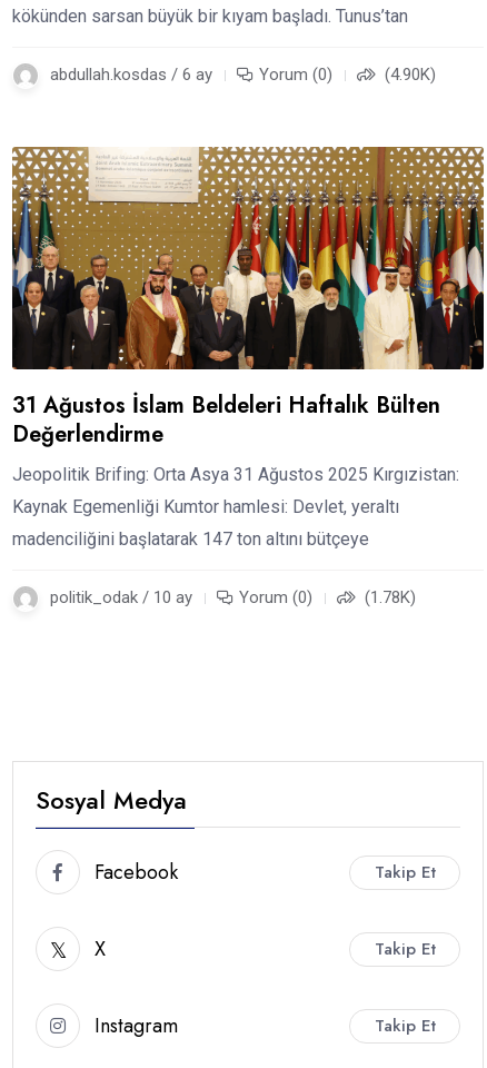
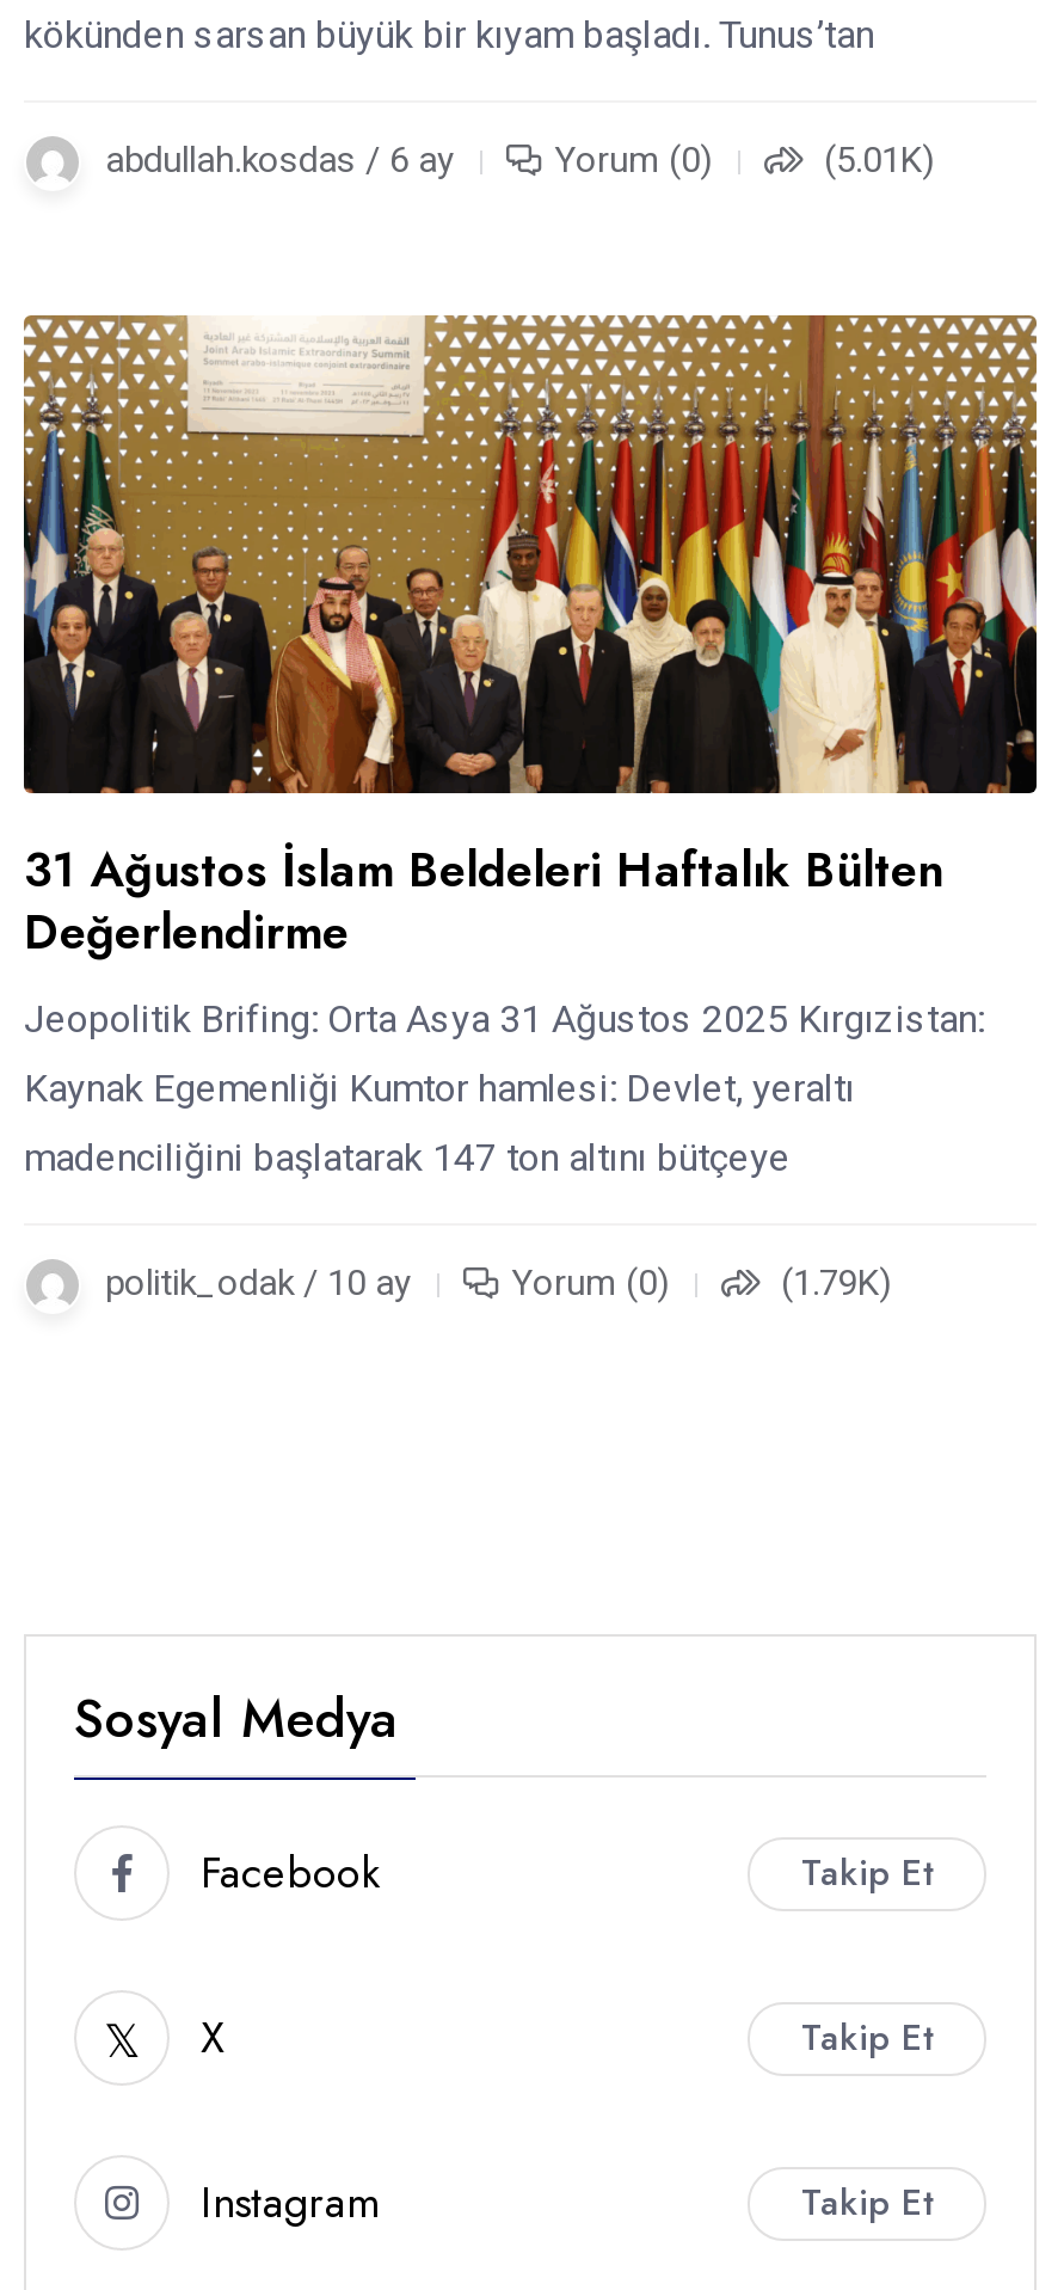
- (4.90K)
+ (5.01K)

- (1.78K)
+ (1.79K)
